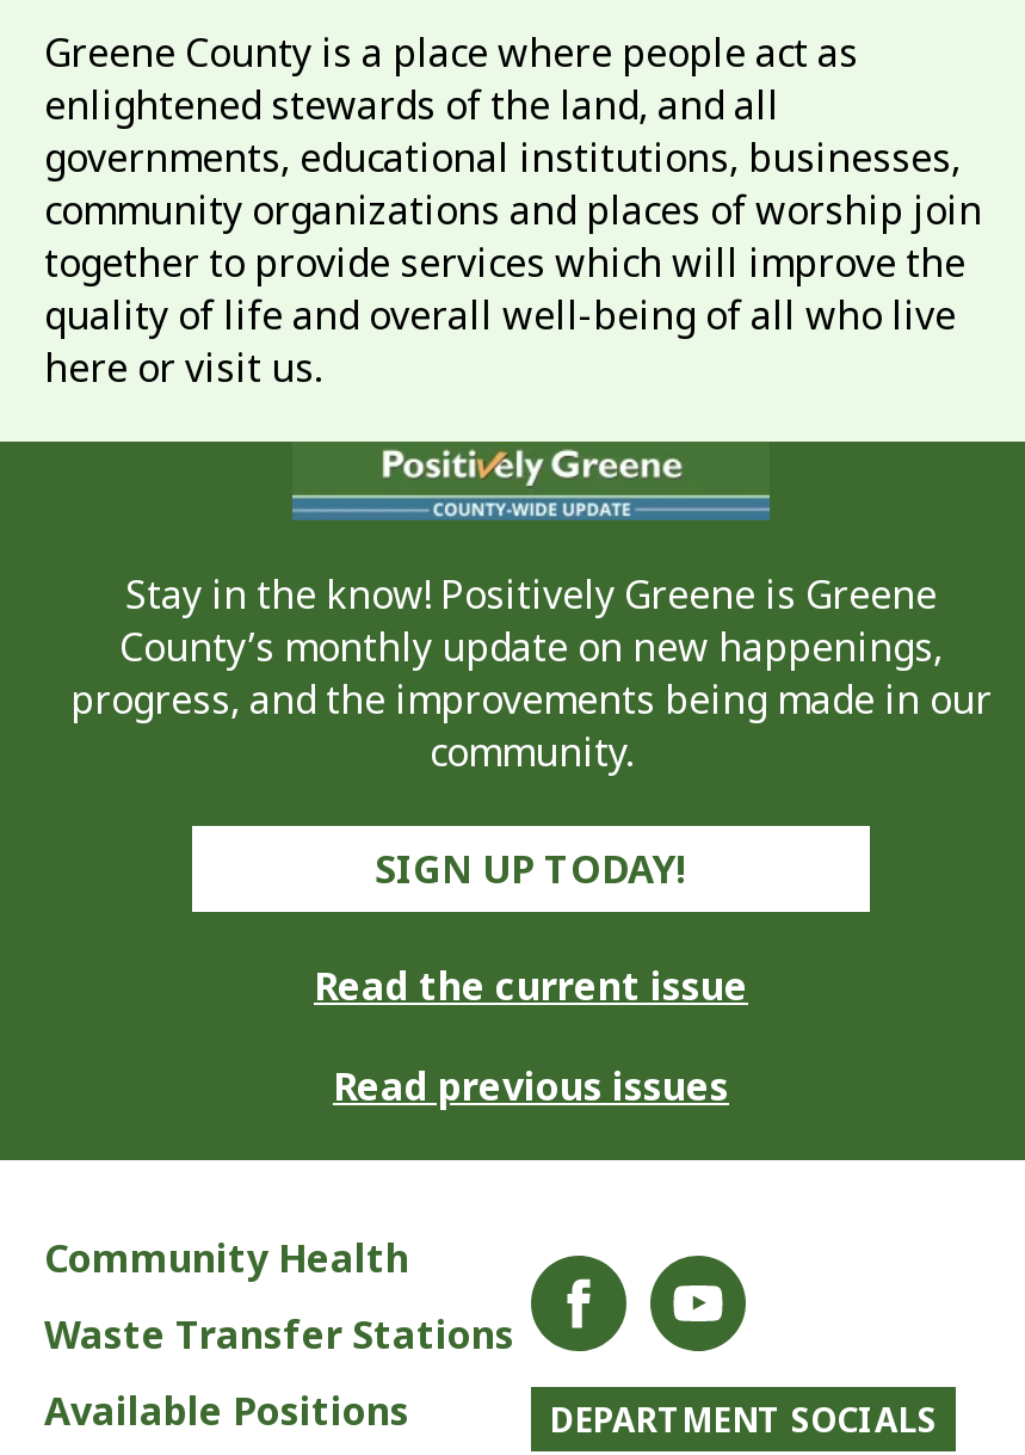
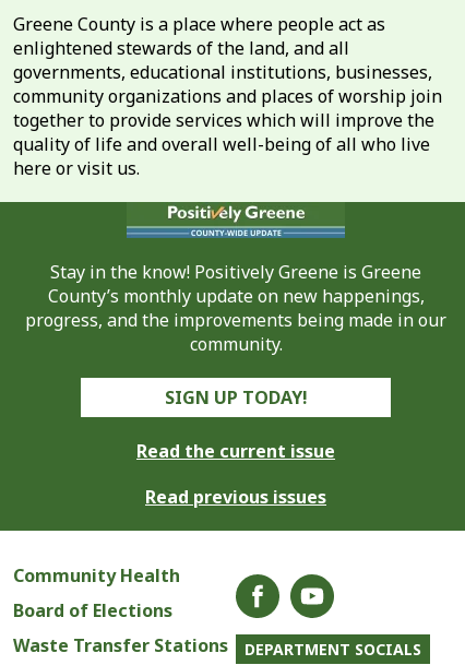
+ Board of Elections

moved down: Waste Transfer Stations

- Available Positions
